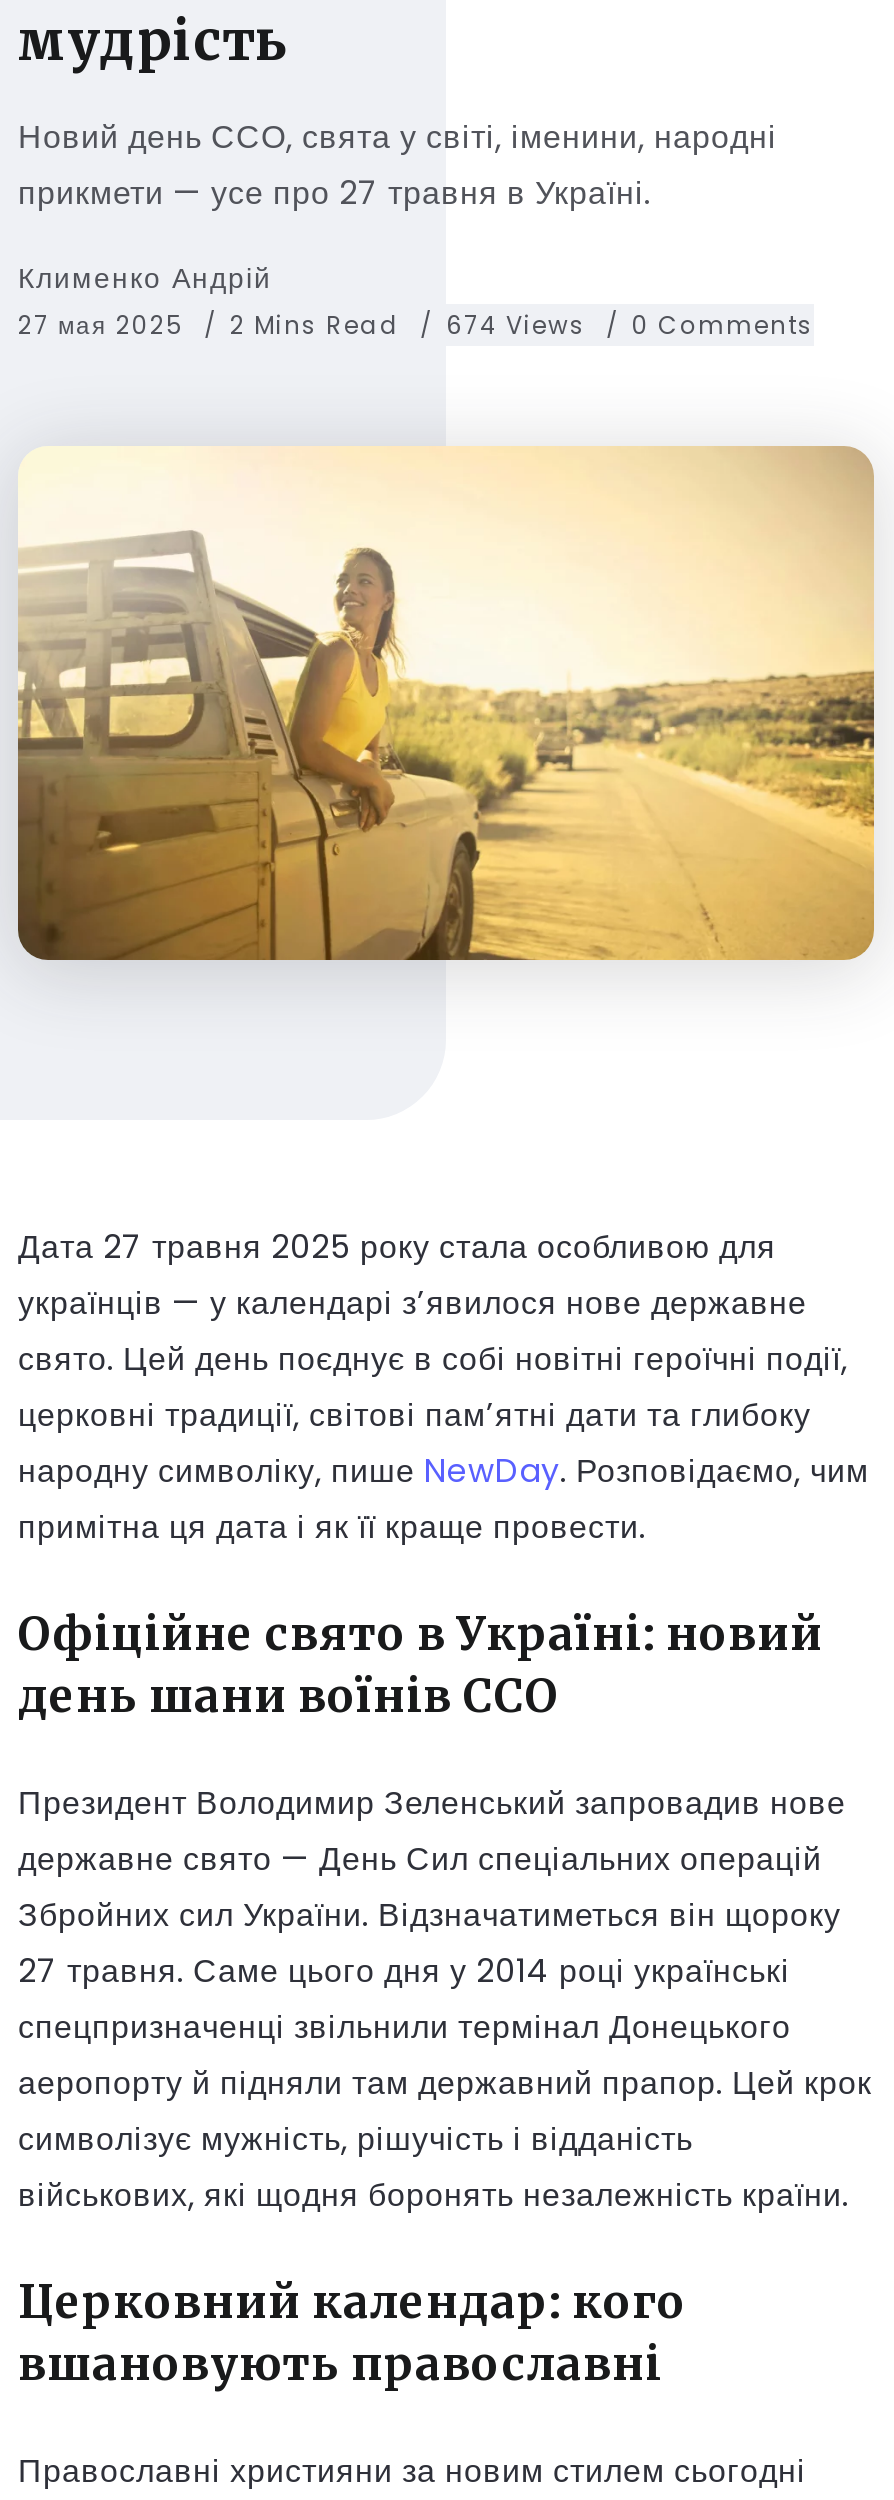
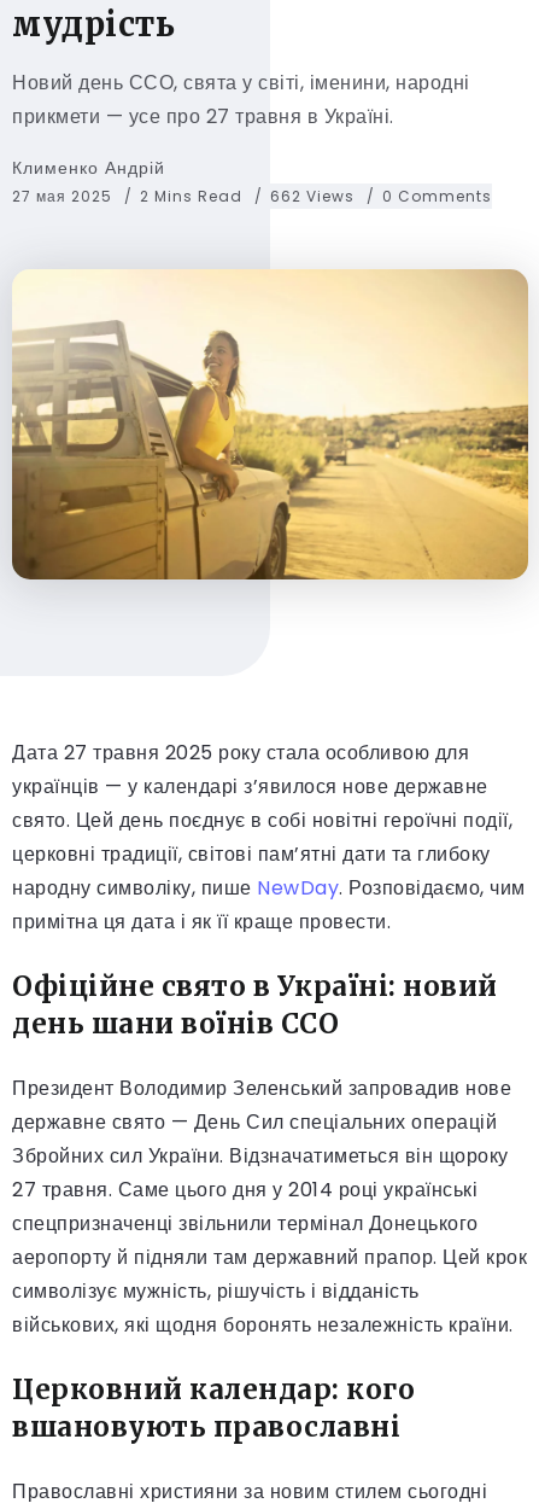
- 27 мая 2025 2 Mins Read 674 Views 0 Comments
+ 27 мая 2025 2 Mins Read 662 Views 0 Comments
